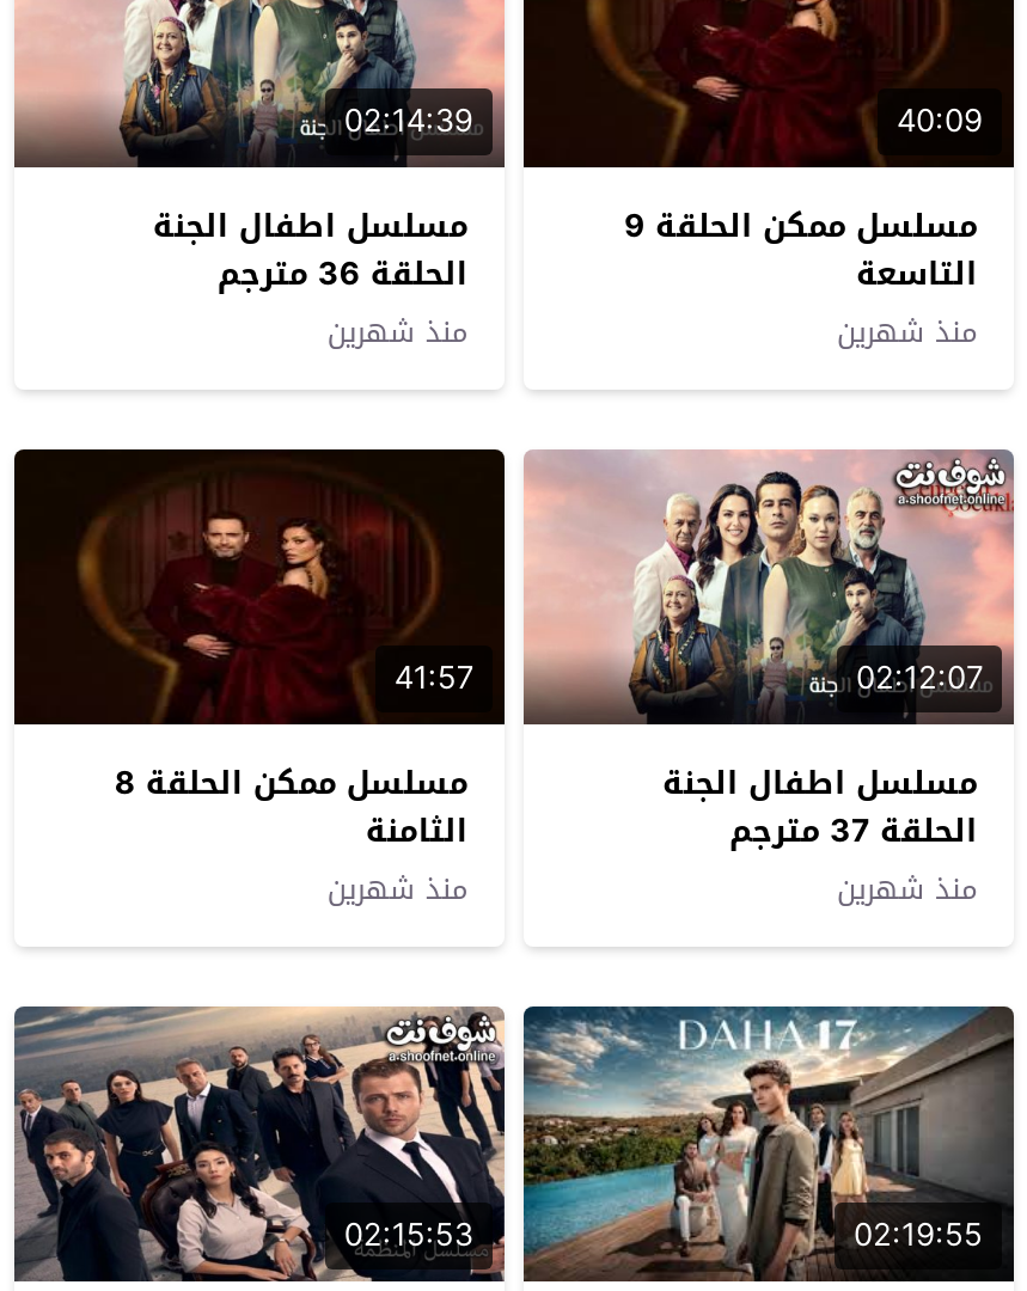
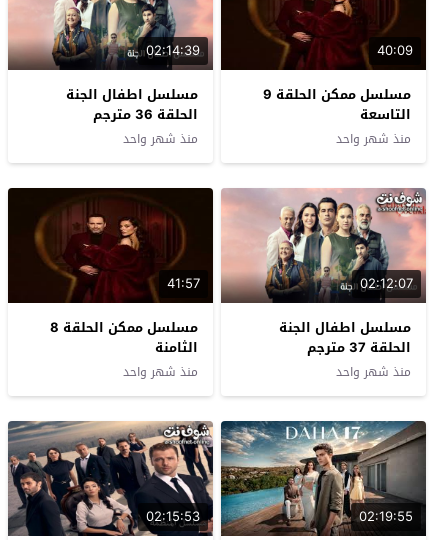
- منذ شهرين
+ منذ شهر واحد

- منذ شهرين
+ منذ شهر واحد

- منذ شهرين
+ منذ شهر واحد

- منذ شهرين
+ منذ شهر واحد
